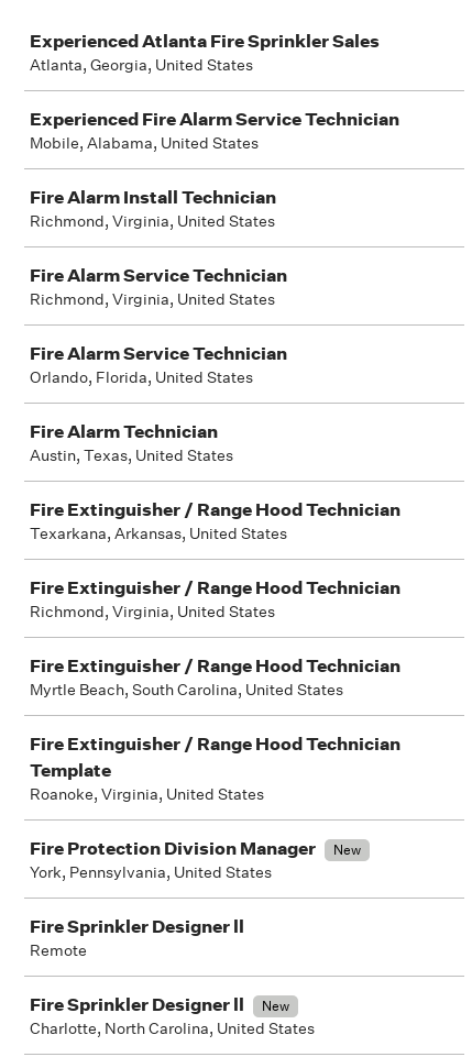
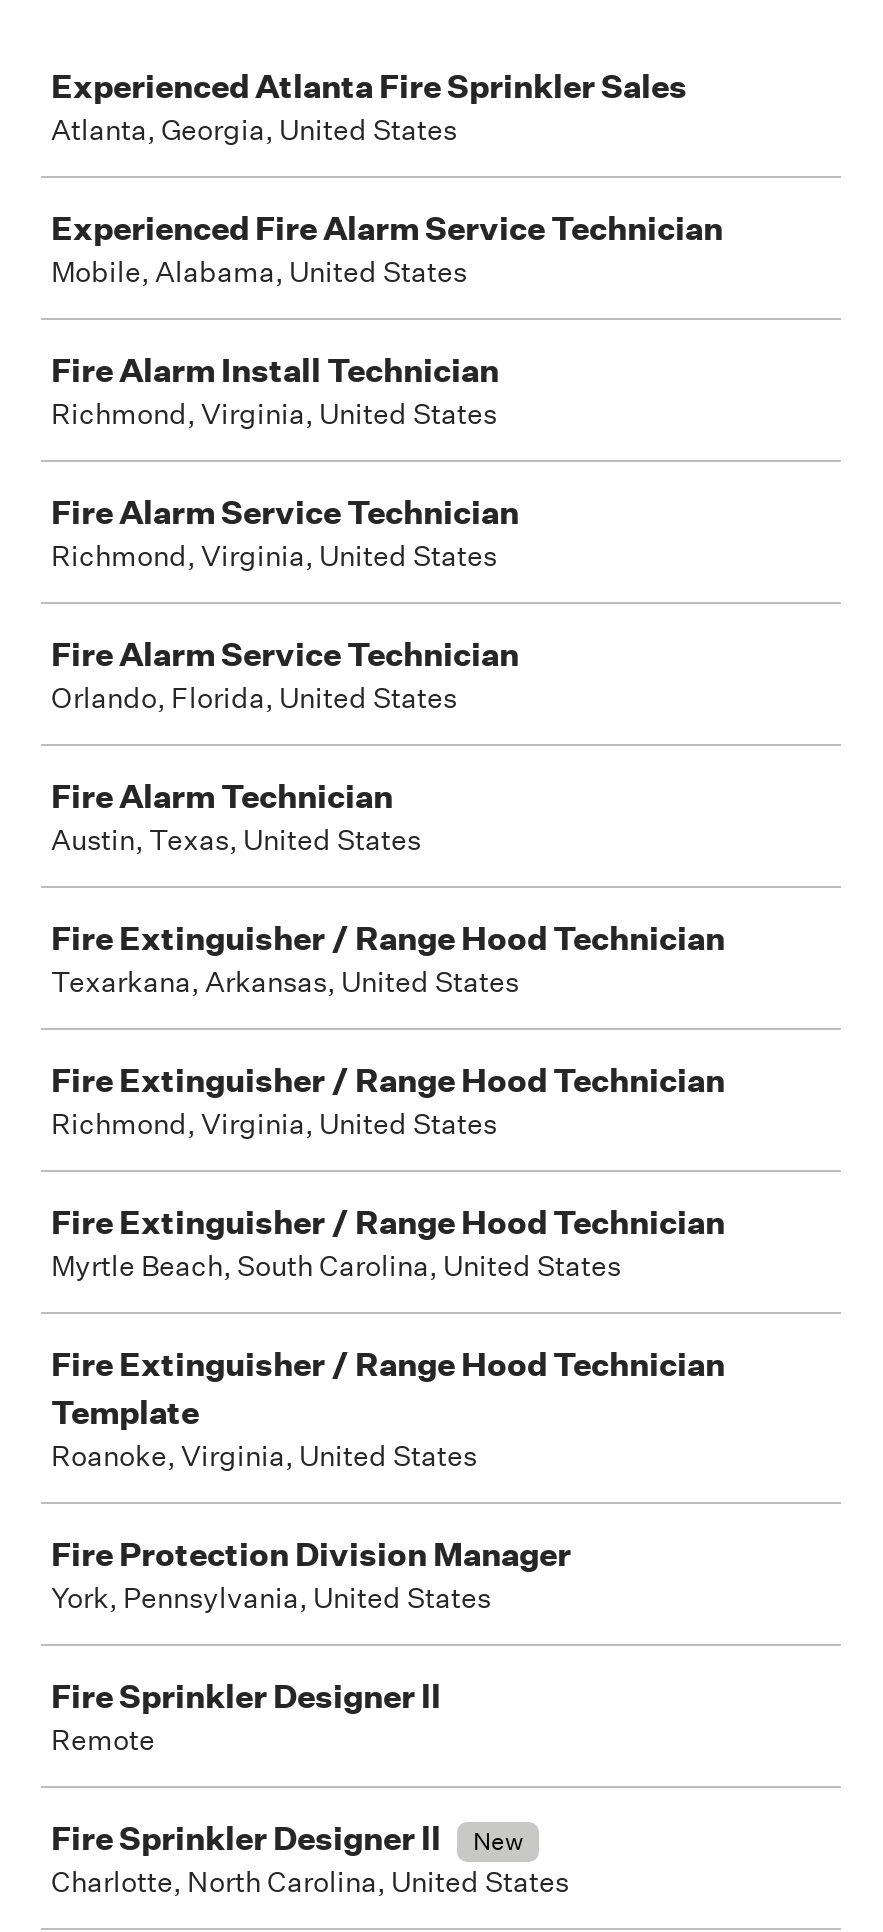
- New
